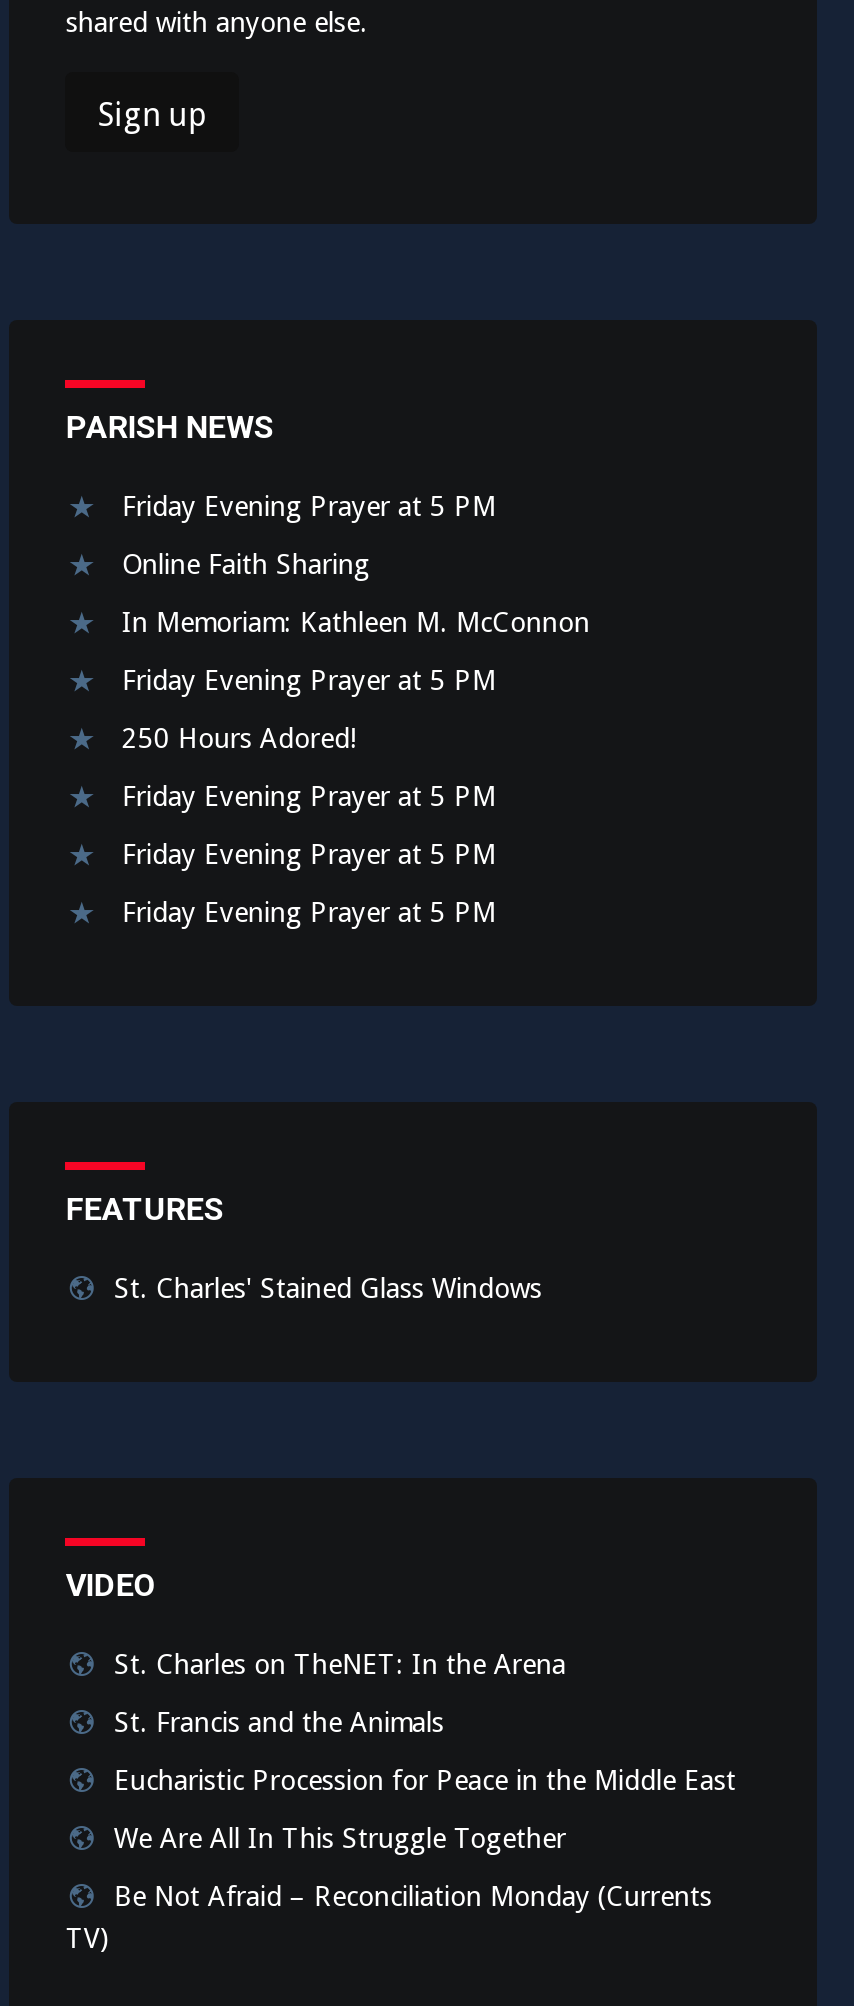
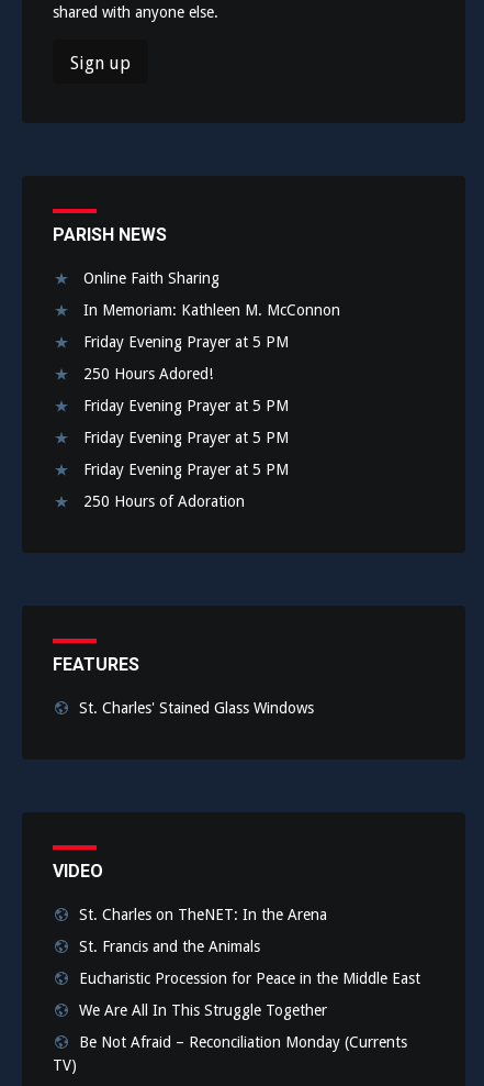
- Friday Evening Prayer at 5 PM

moved up: Online Faith Sharing | In Memoriam: Kathleen M. McConnon | Friday Evening Prayer at 5 PM | 250 Hours Adored! | Friday Evening Prayer at 5 PM | Friday Evening Prayer at 5 PM | Friday Evening Prayer at 5 PM

+ 250 Hours of Adoration
